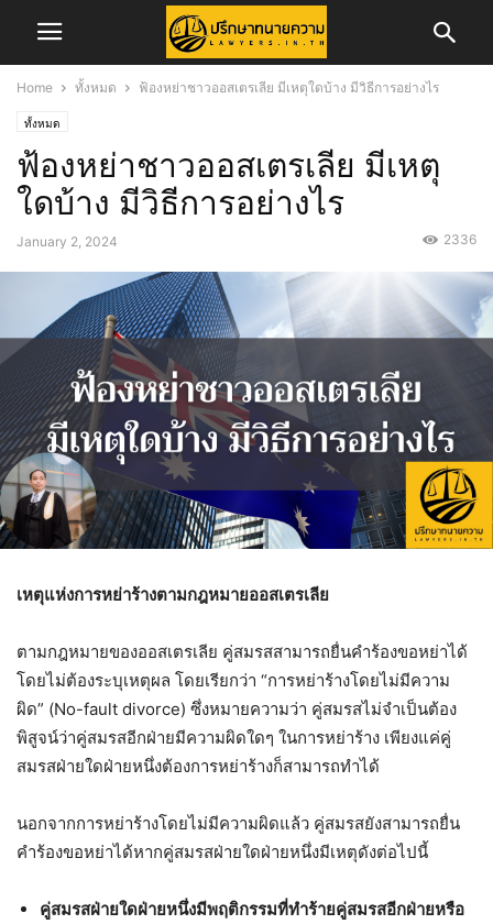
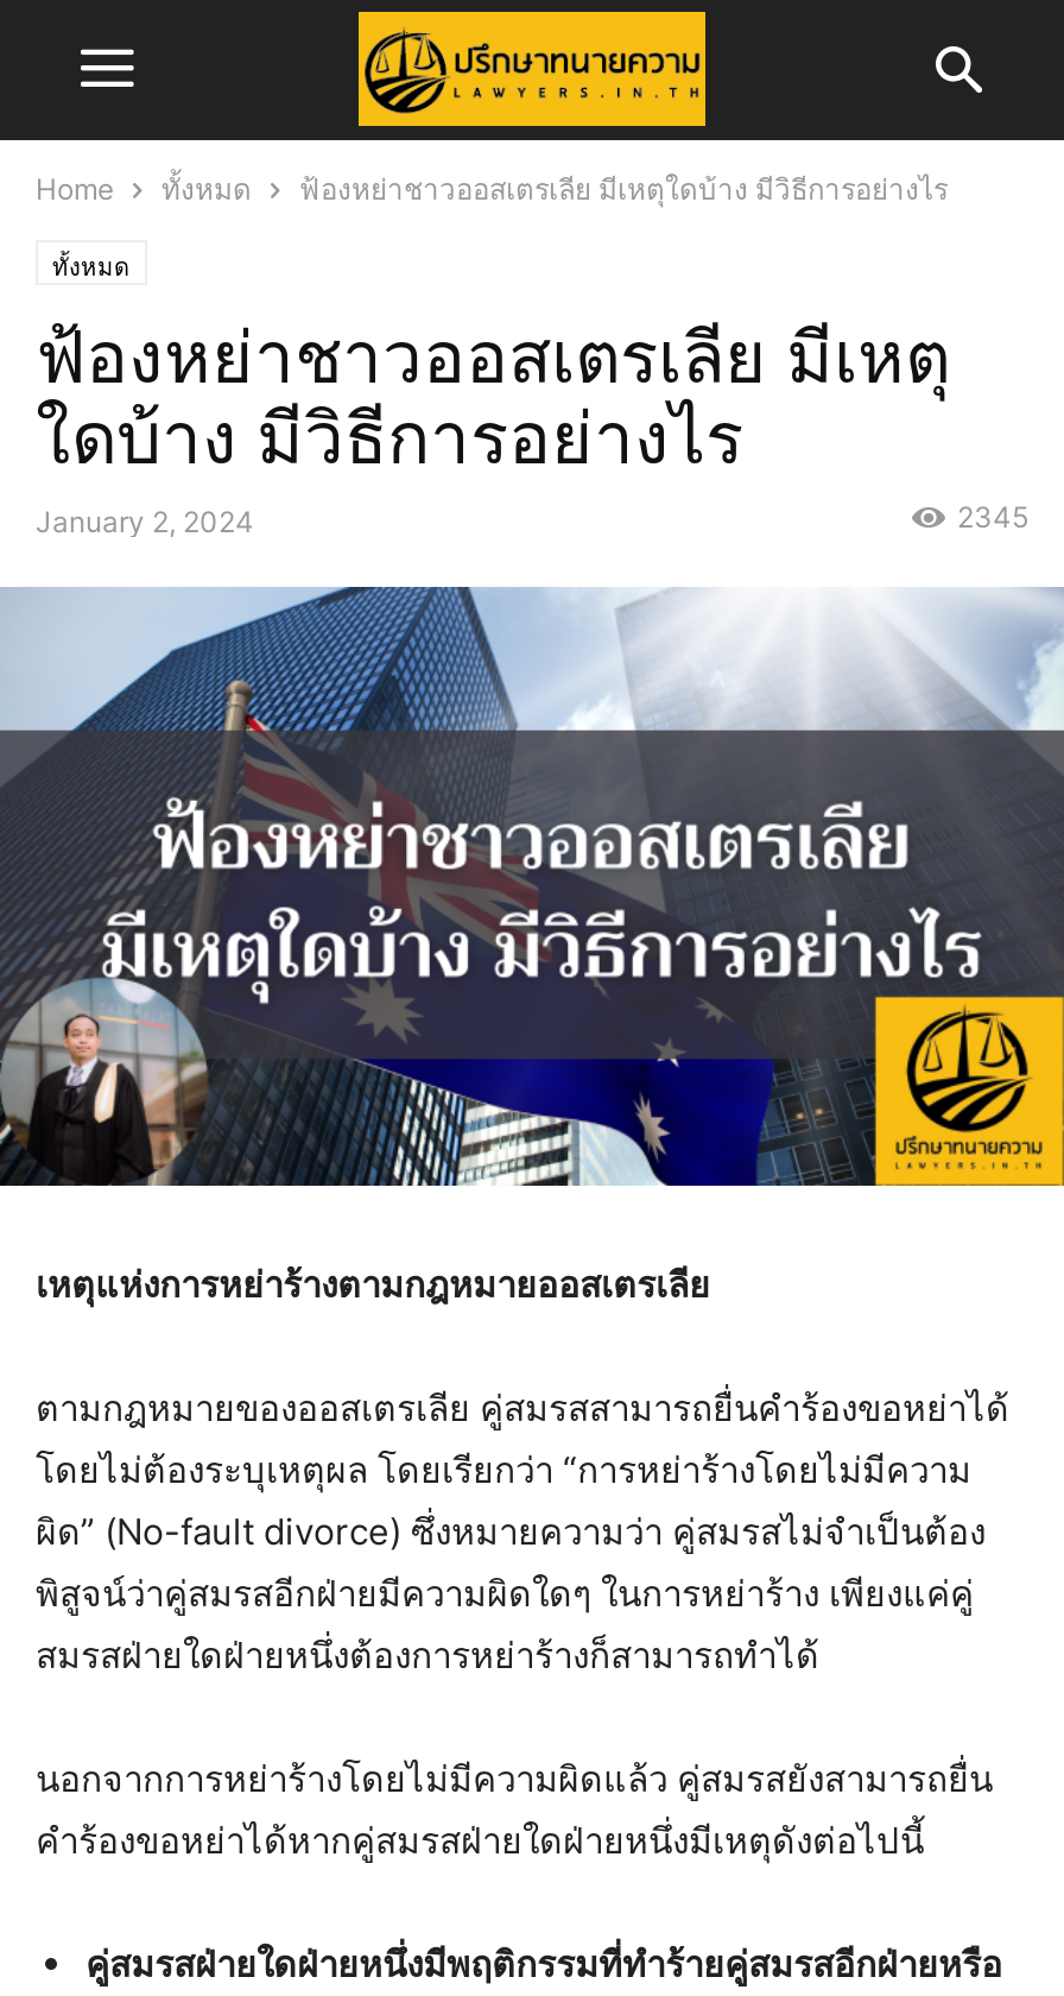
- 2336
+ 2345
